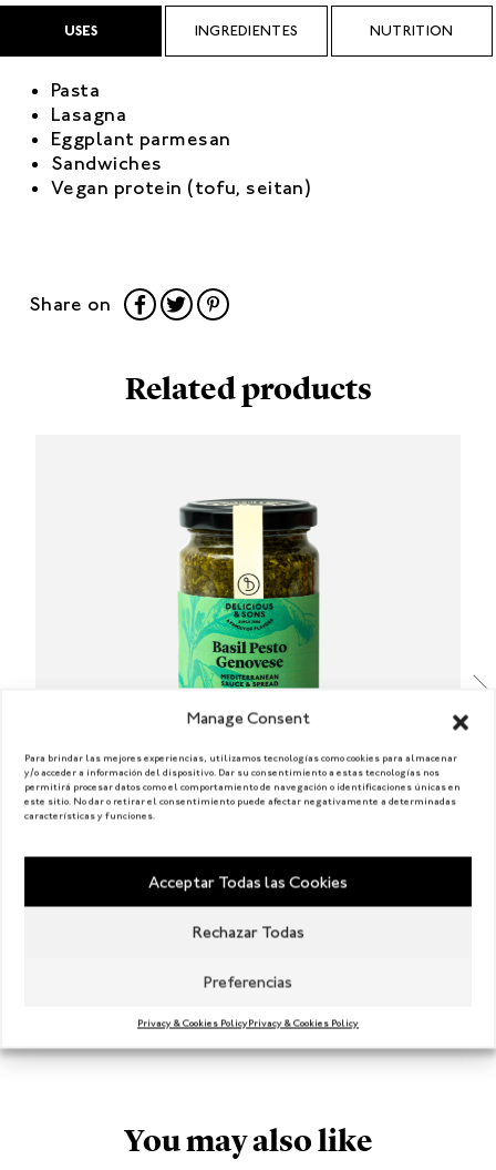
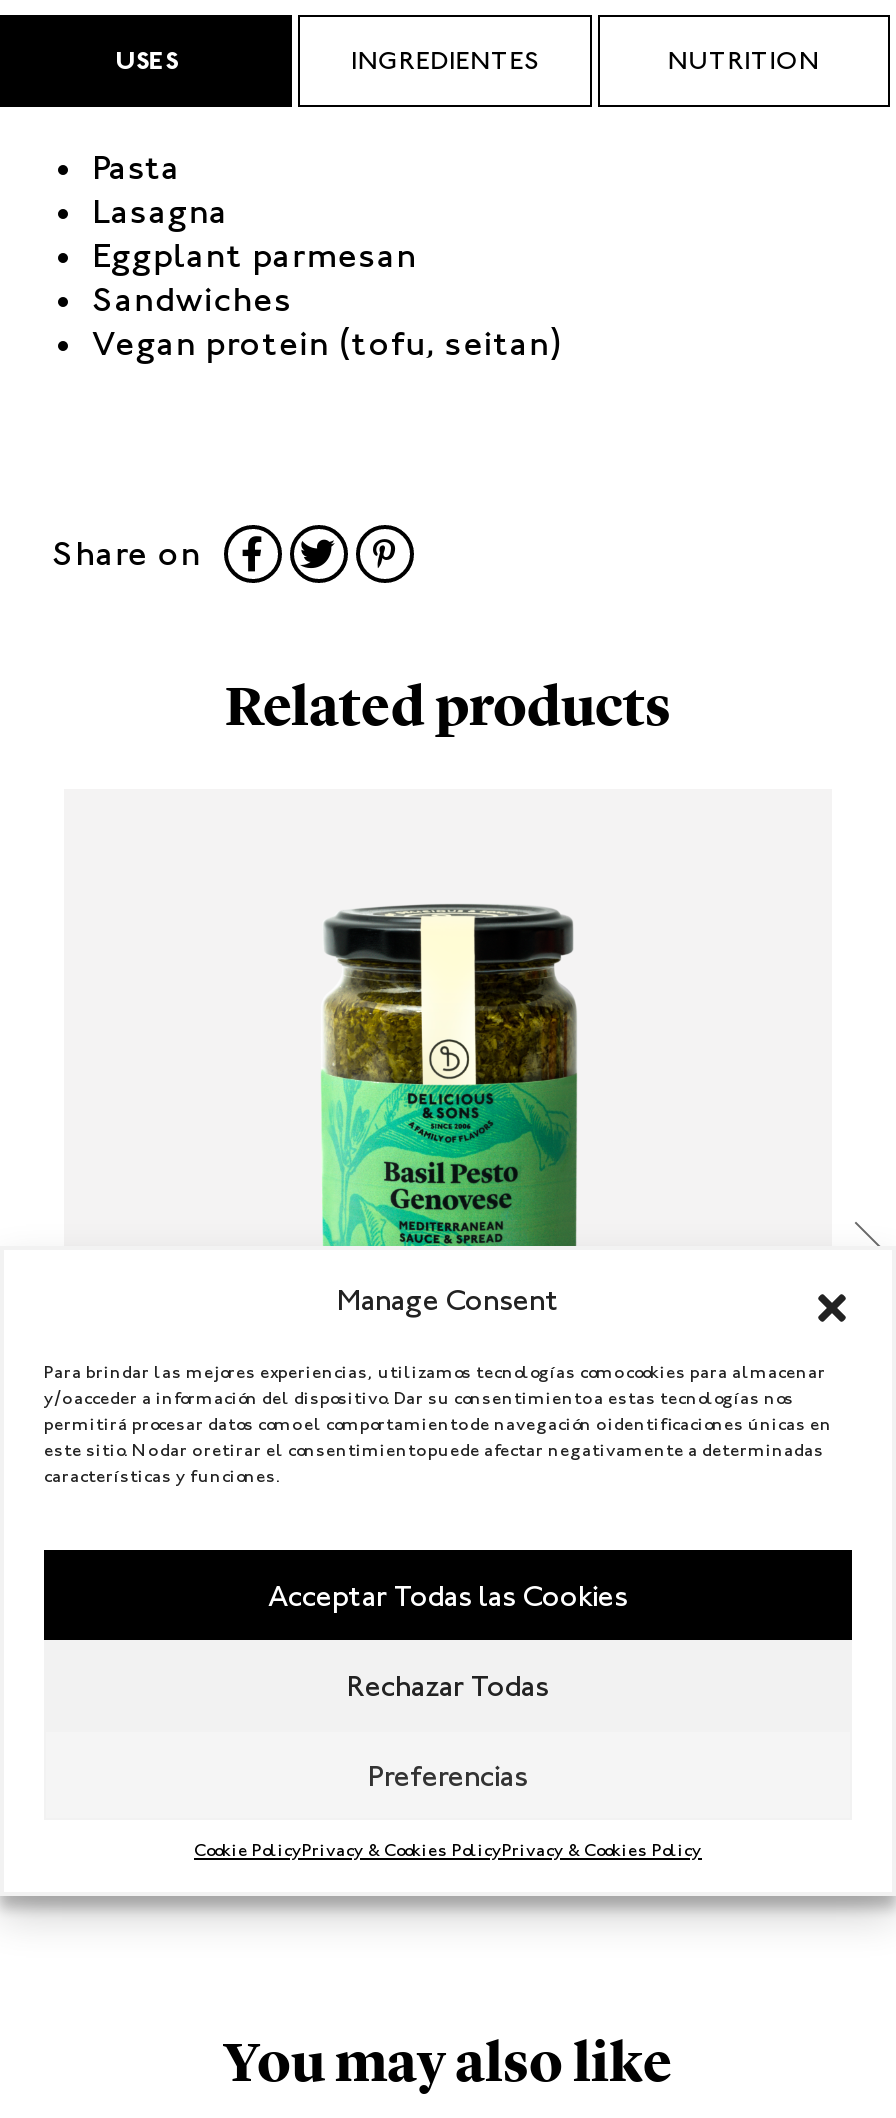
- Privacy & Cookies Policy Privacy & Cookies Policy
+ Cookie PolicyPrivacy & Cookies PolicyPrivacy & Cookies Policy
